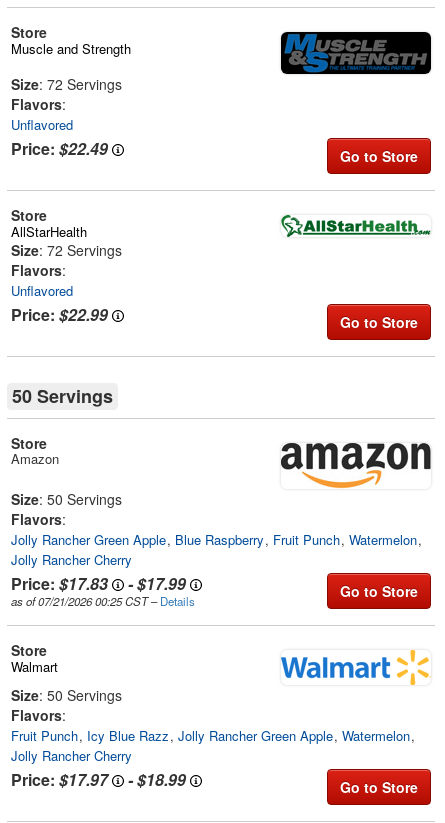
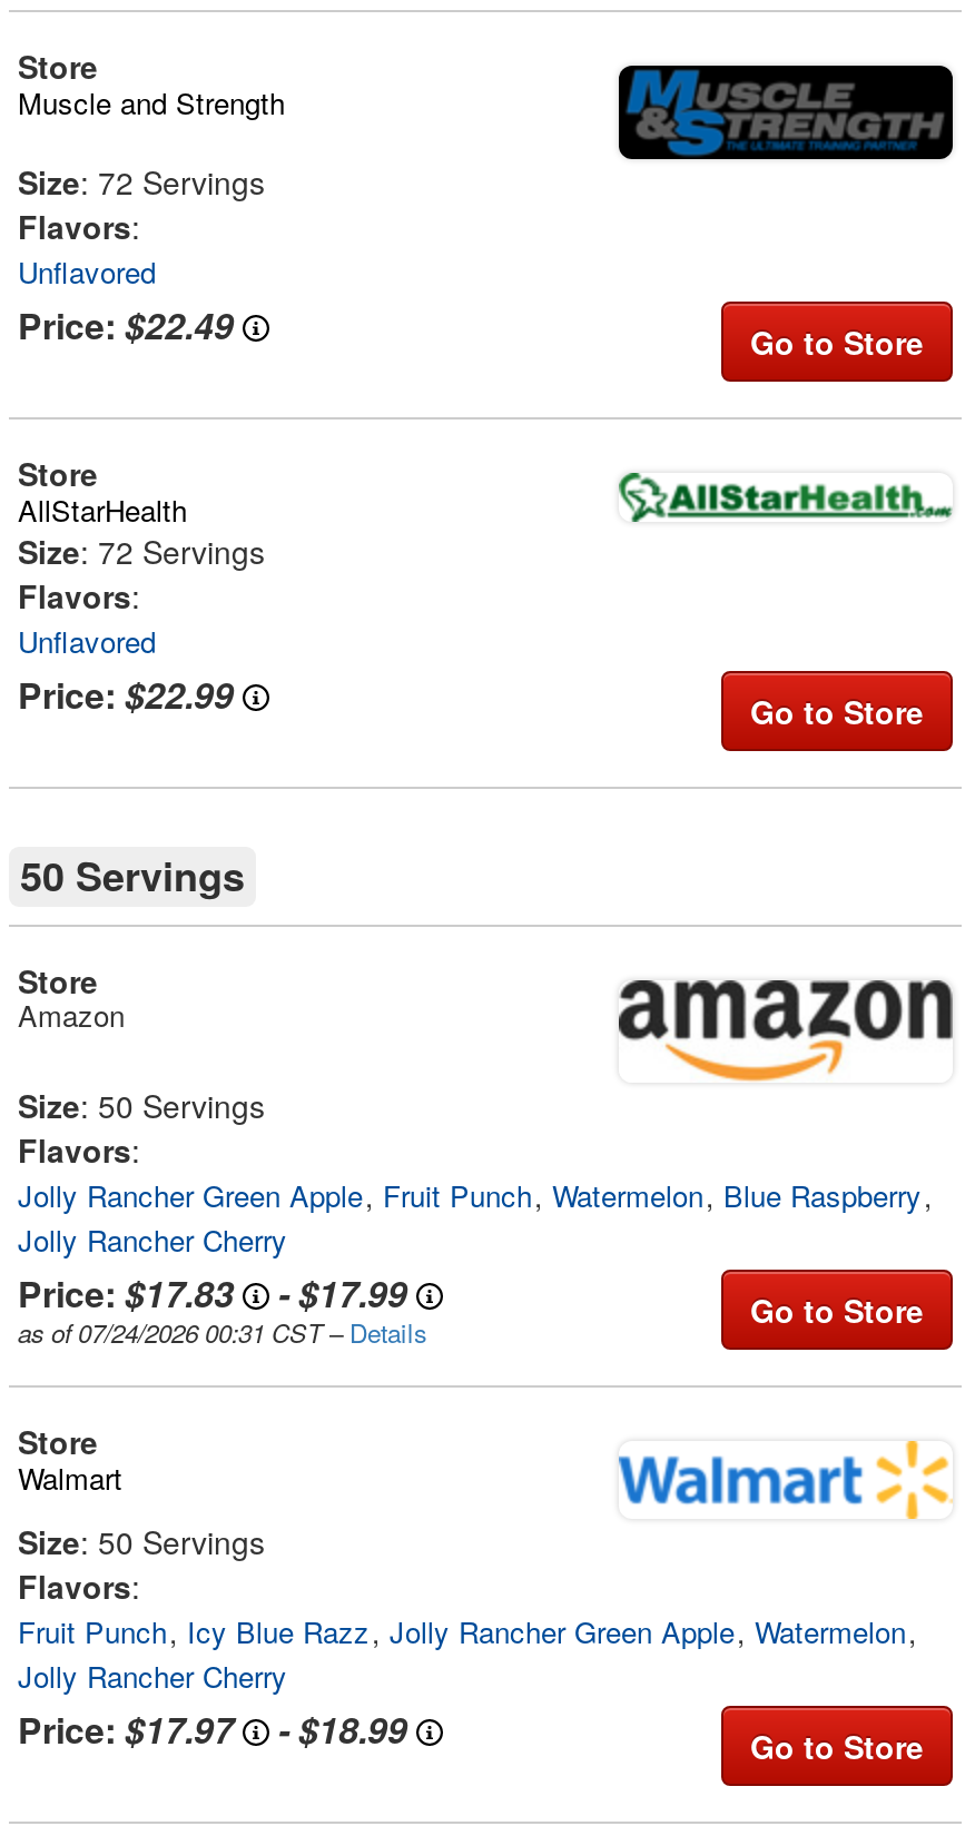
- Jolly Rancher Green Apple Blue Raspberry Fruit Punch Watermelon
+ Jolly Rancher Green Apple Fruit Punch Watermelon Blue Raspberry

- as of 07/21/2026 00:25 CST– Details
+ as of 07/24/2026 00:31 CST– Details
